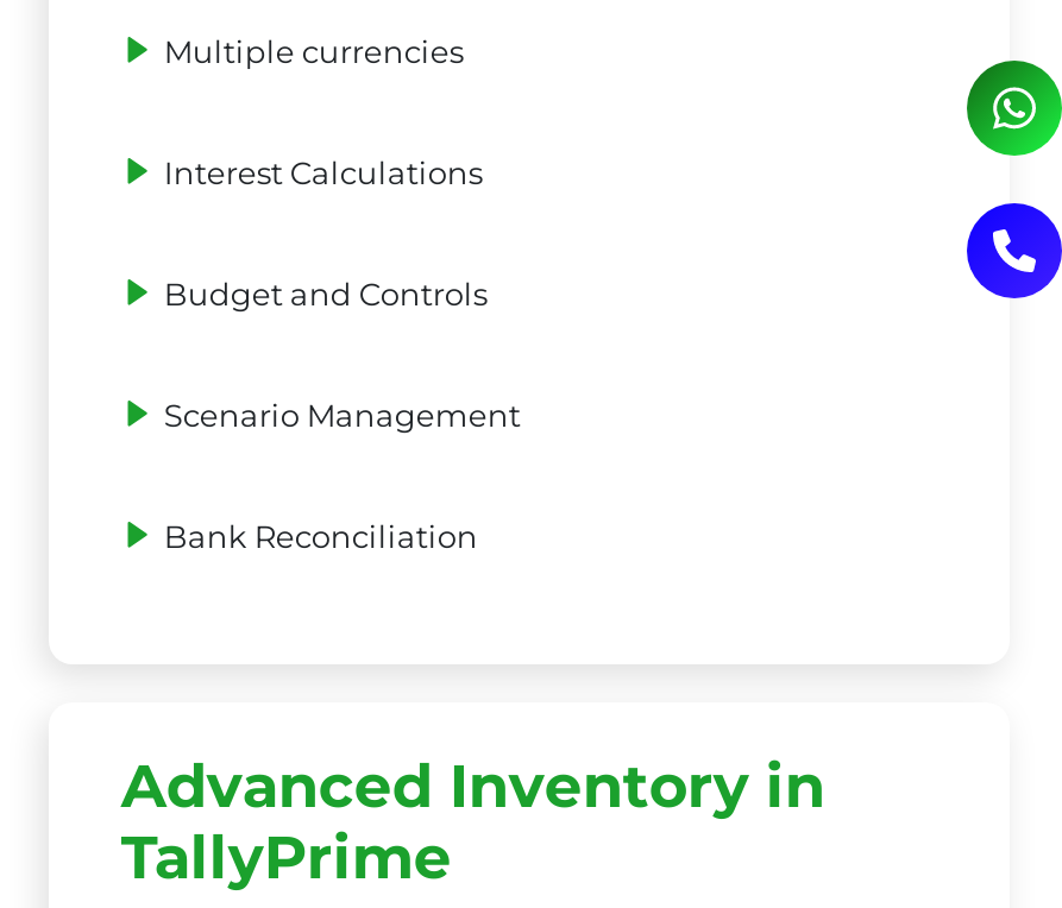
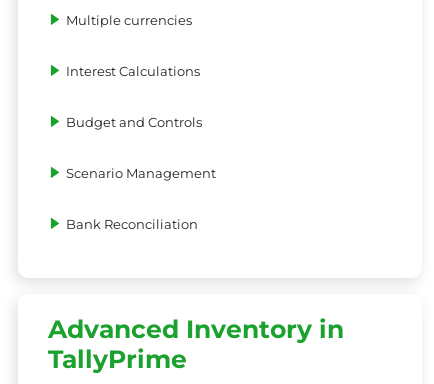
- [image]

- [image]
